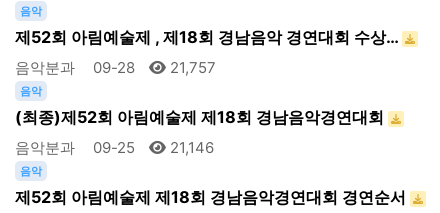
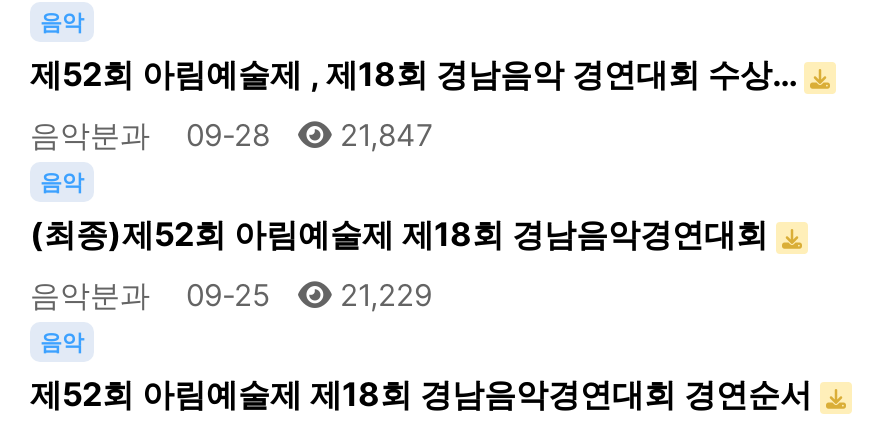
- 음악분과 09-28 21,757
+ 음악분과 09-28 21,847

- 음악분과 09-25 21,146
+ 음악분과 09-25 21,229
